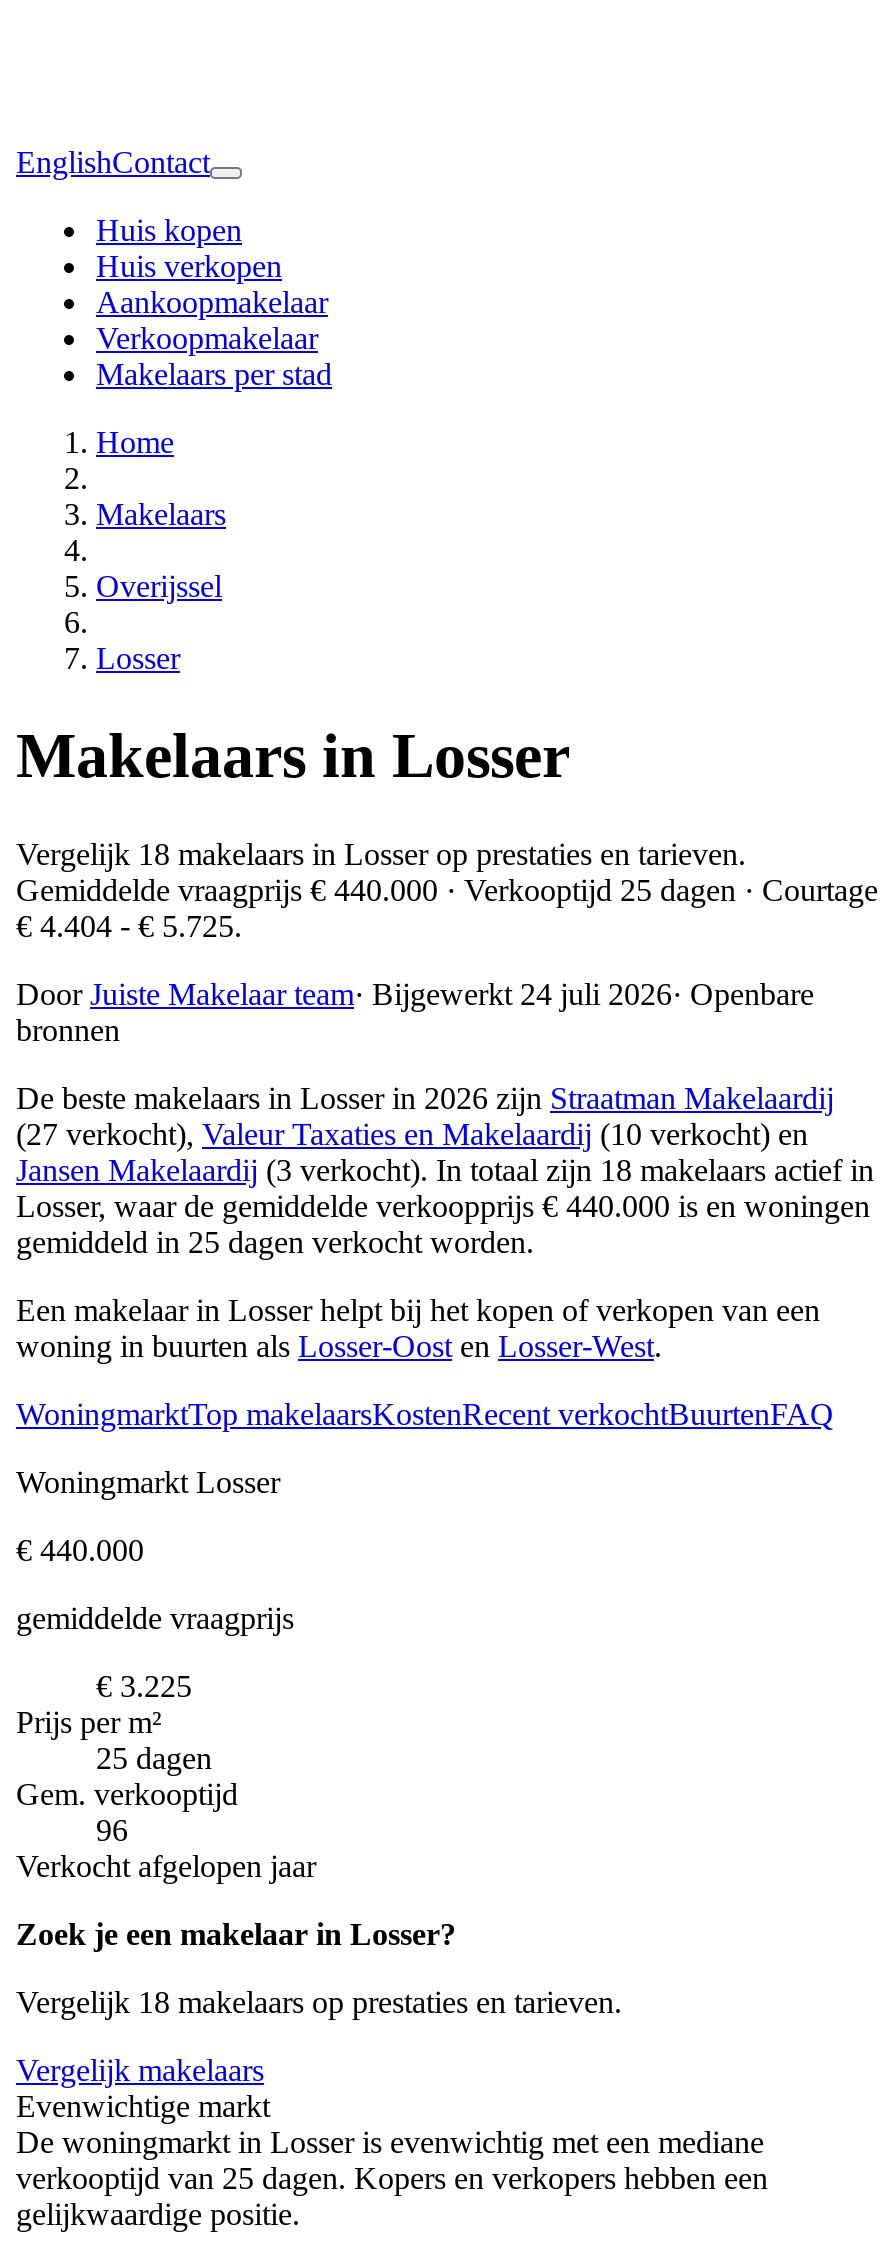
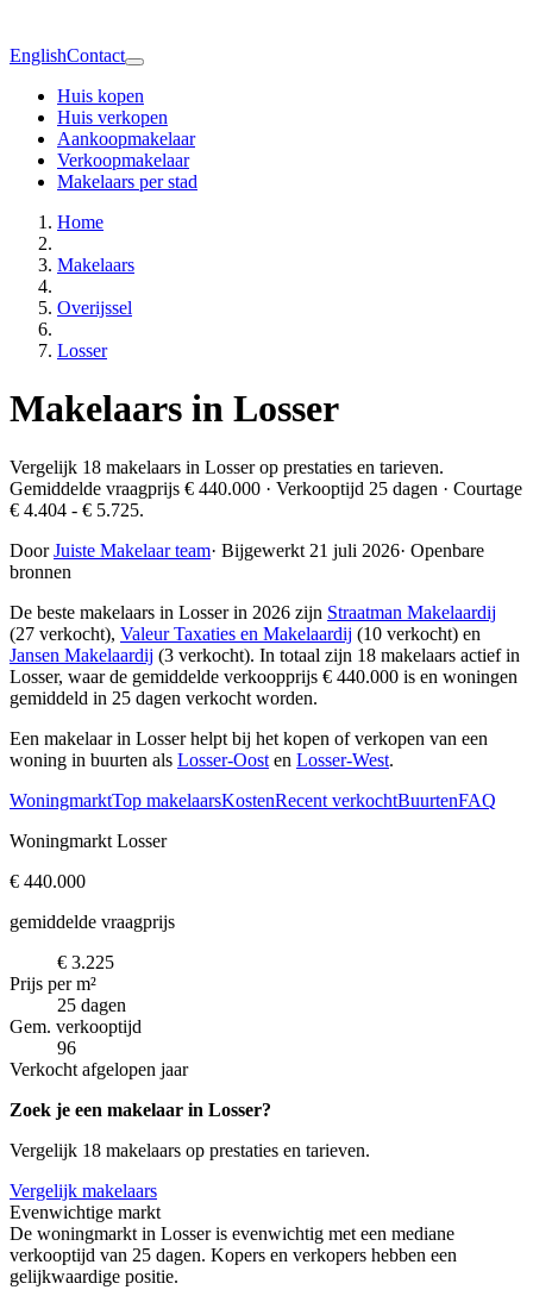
- Door Juiste Makelaar team · Bijgewerkt 24 juli 2026 · Openbare
+ Door Juiste Makelaar team · Bijgewerkt 21 juli 2026 · Openbare
